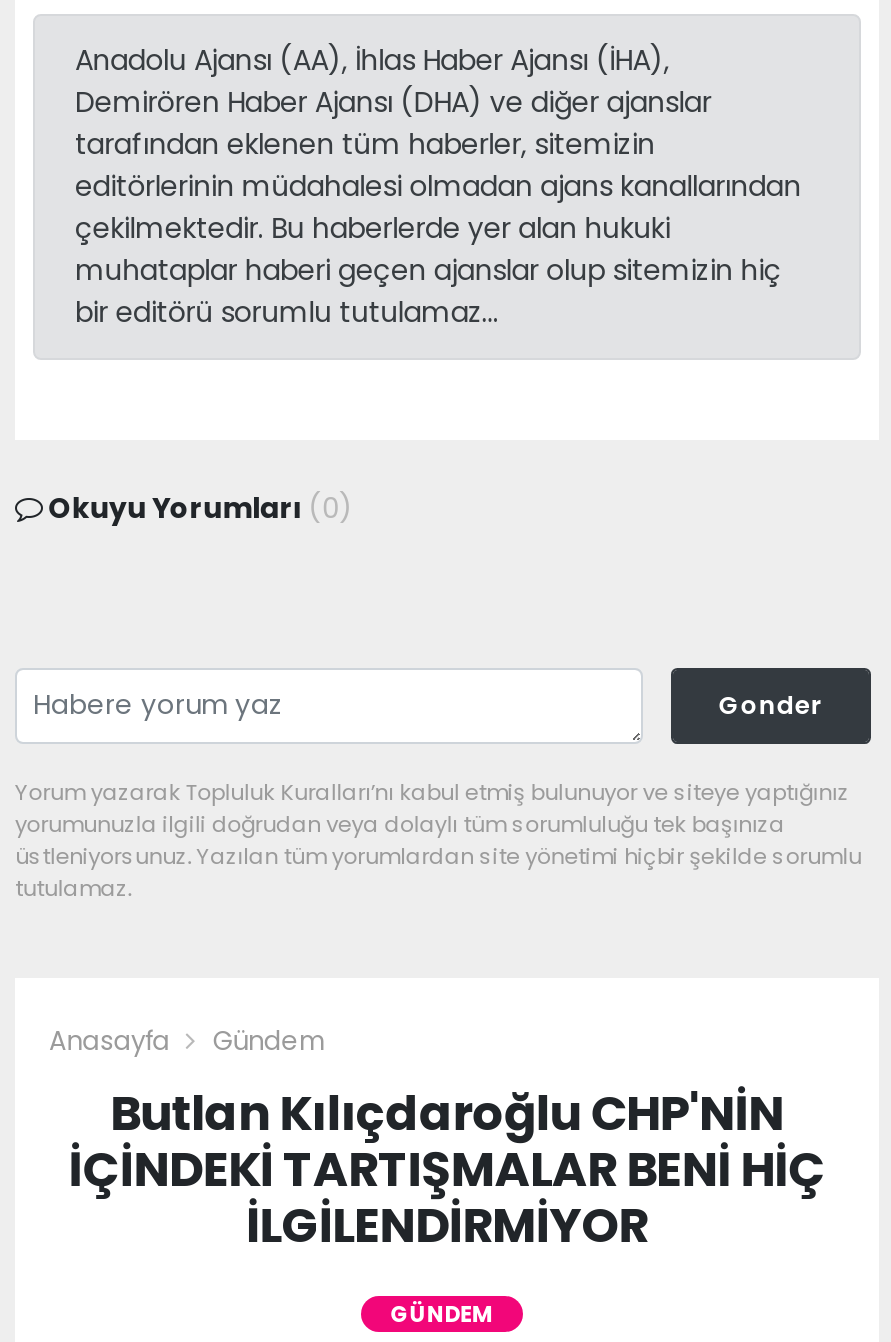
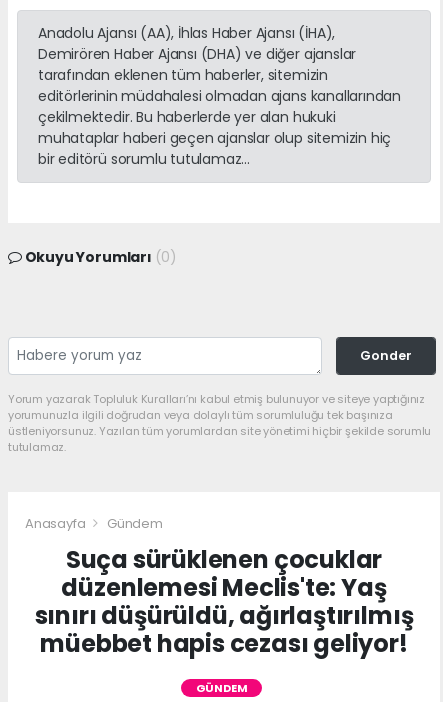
- Butlan Kılıçdaroğlu CHP'NİN
- İÇİNDEKİ TARTIŞMALAR BENİ HİÇ
- İLGİLENDİRMİYOR
+ Suça sürüklenen çocuklar
+ düzenlemesi Meclis'te: Yaş
+ sınırı düşürüldü, ağırlaştırılmış
+ müebbet hapis cezası geliyor!
